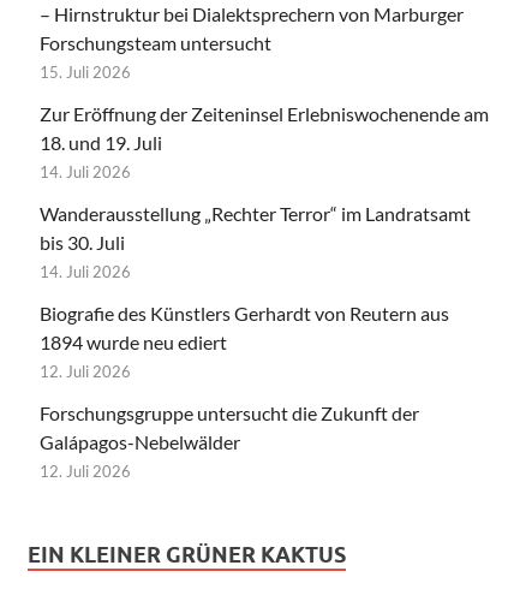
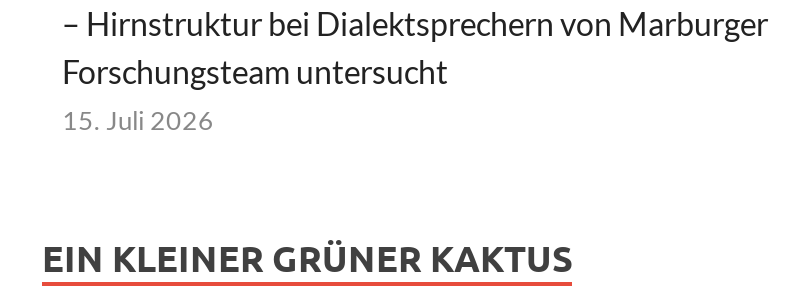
- Zur Eröffnung der Zeiteninsel Erlebniswochenende am
- 18. und 19. Juli
- 14. Juli 2026
- Wanderausstellung „Rechter Terror“ im Landratsamt
- bis 30. Juli
- 14. Juli 2026
- Biografie des Künstlers Gerhardt von Reutern aus
- 1894 wurde neu ediert
- 12. Juli 2026
- Forschungsgruppe untersucht die Zukunft der
- Galápagos-Nebelwälder
- 12. Juli 2026
